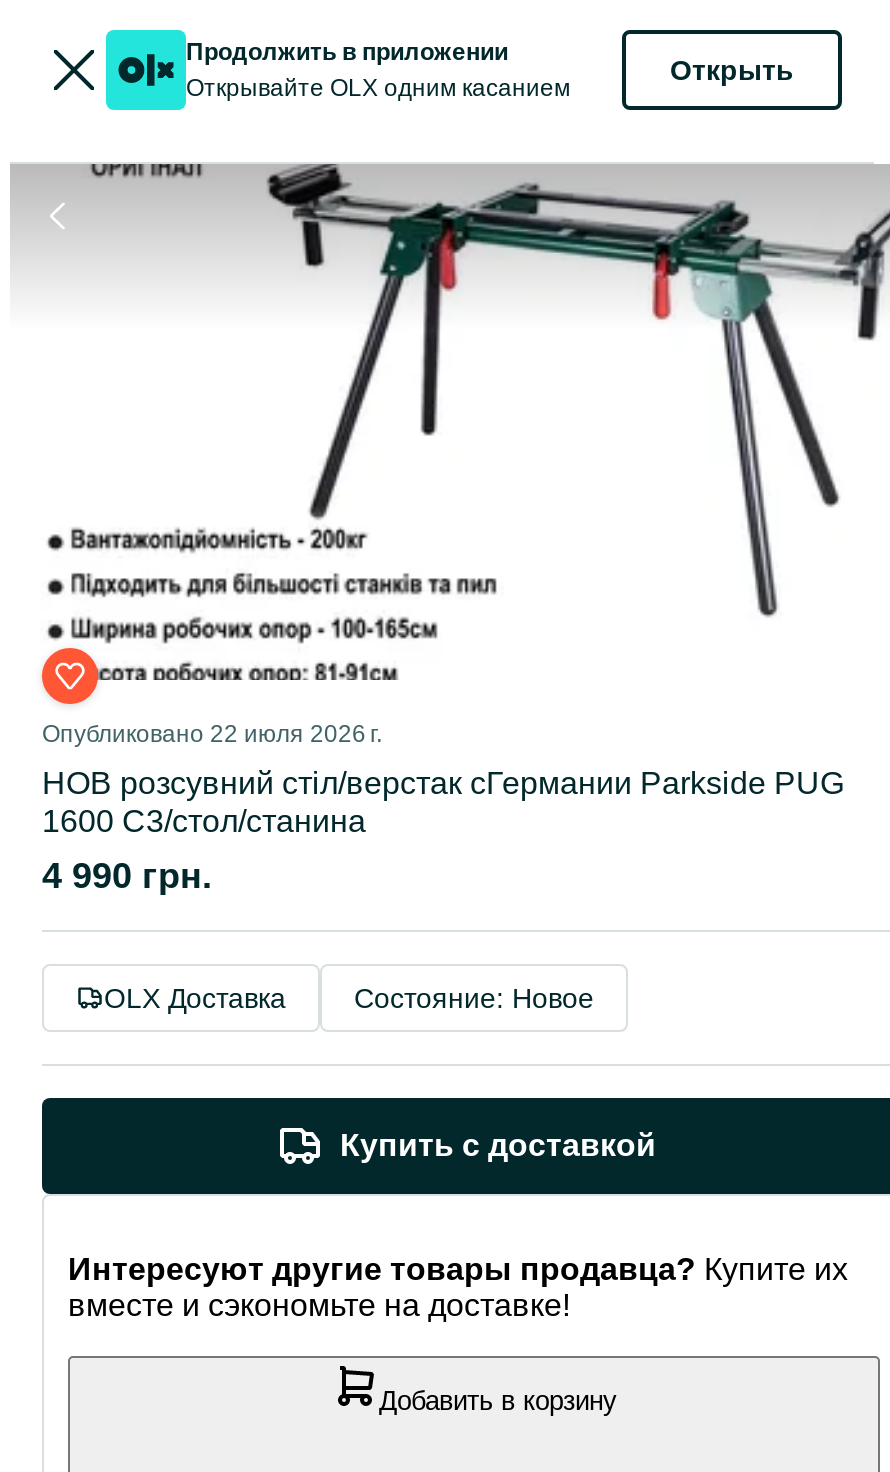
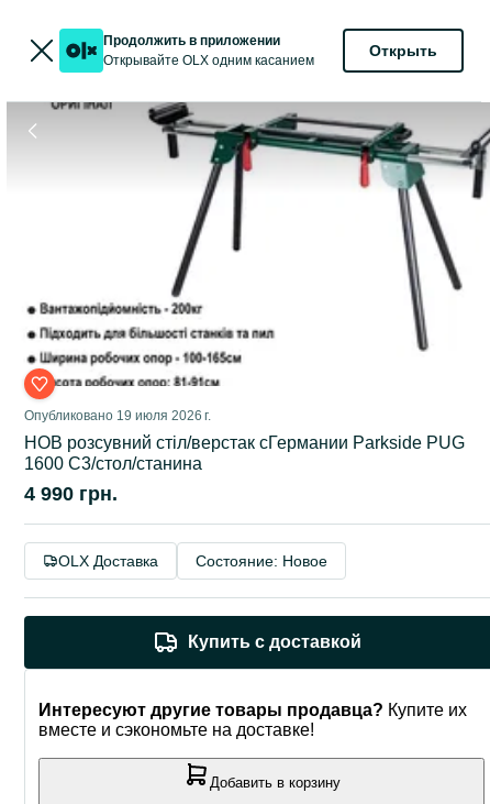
- Опубликовано 22 июля 2026 г.
+ Опубликовано 19 июля 2026 г.
